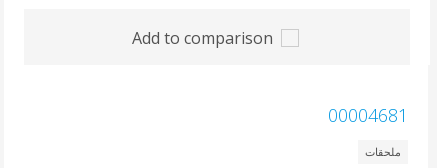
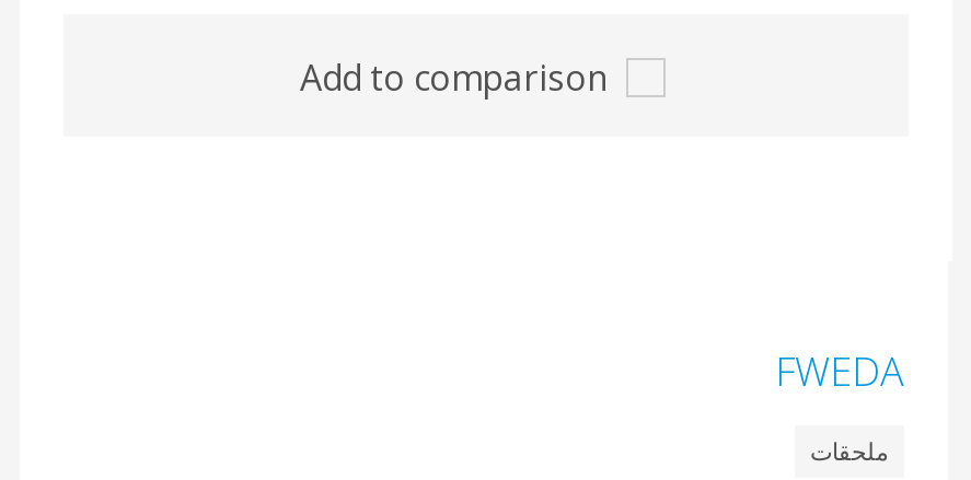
- 00004681
+ FWEDA
